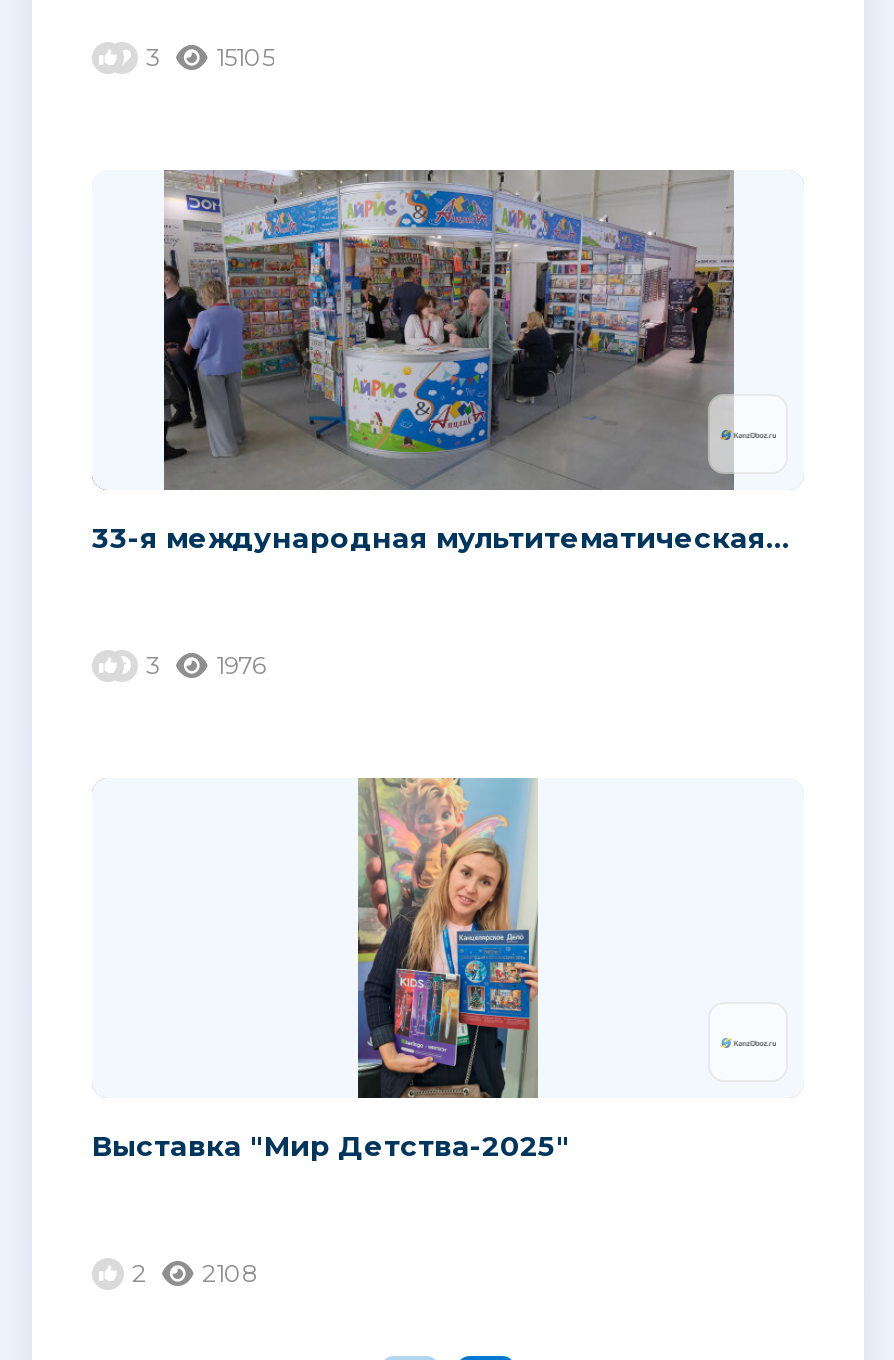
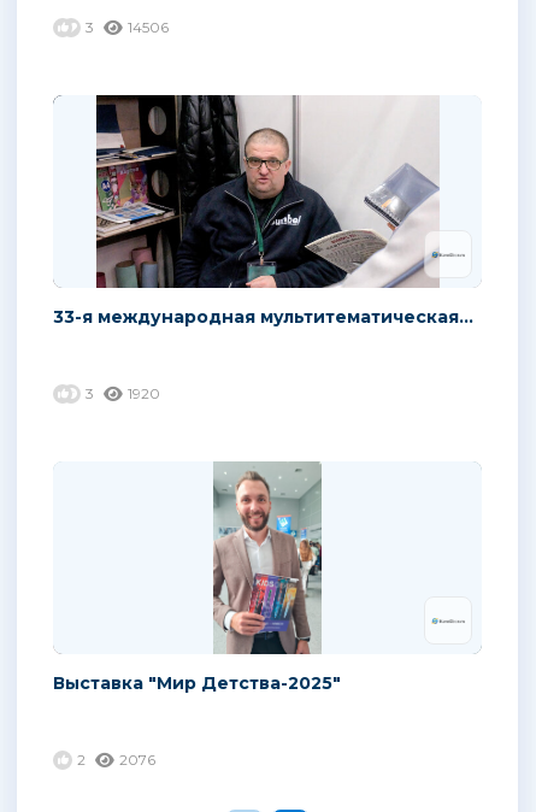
- 3 15105
+ 3 14506

- [image]
+ [image]

- 3 1976
+ 3 1920

- [image]
+ [image]

- 2 2108
+ 2 2076
